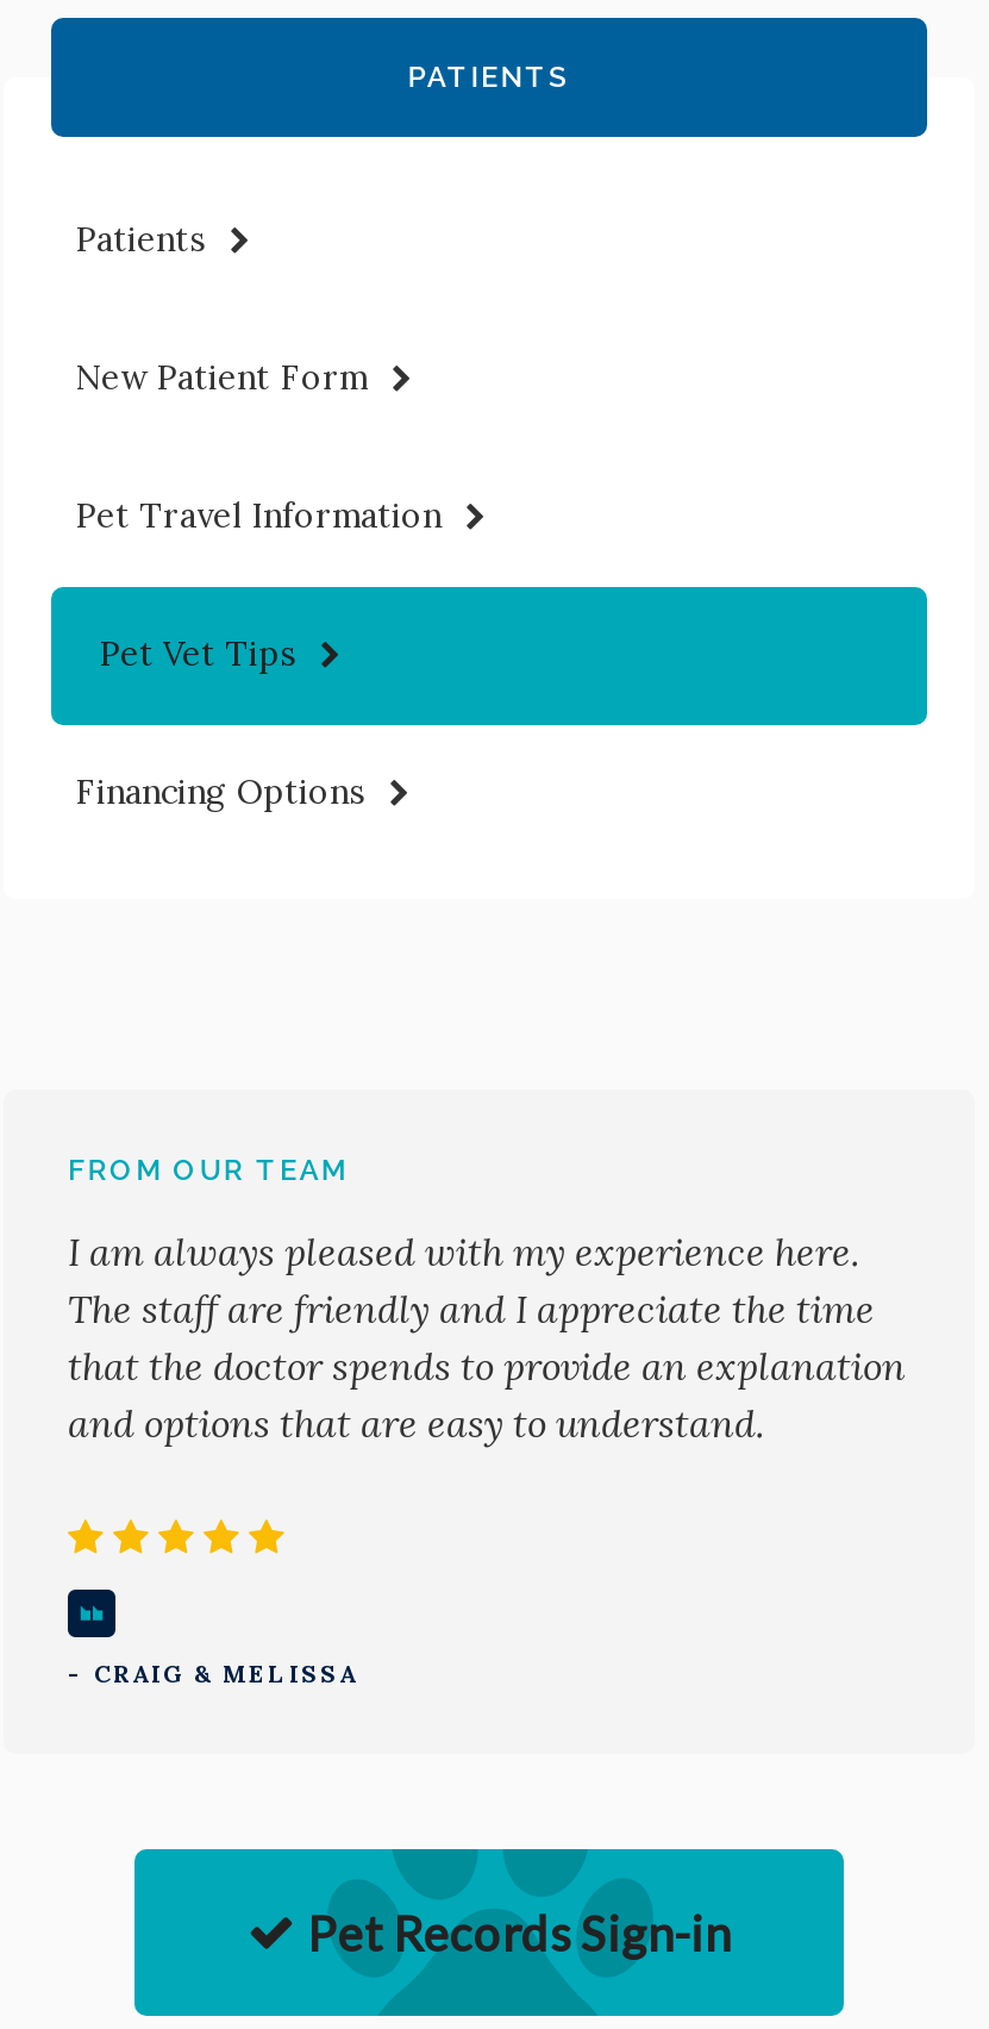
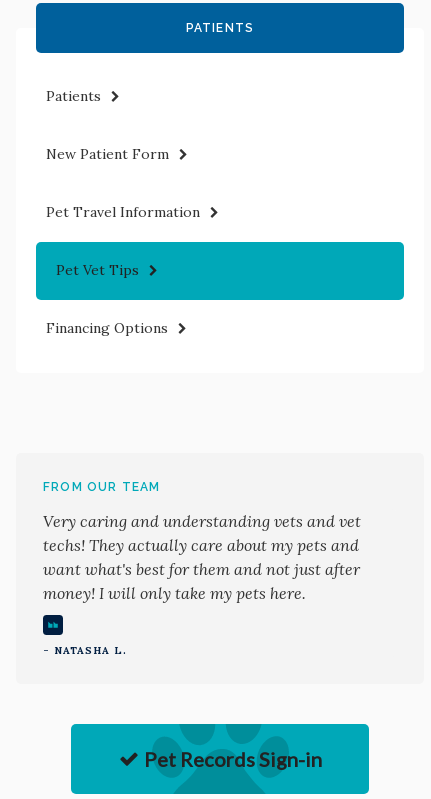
- I am always pleased with my experience here.
- The staff are friendly and I appreciate the time
- that the doctor spends to provide an explanation
- and options that are easy to understand.
+ Very caring and understanding vets and vet
+ techs! They actually care about my pets and
+ want what's best for them and not just after
+ money! I will only take my pets here.

- - CRAIG & MELISSA
+ - NATASHA L.
